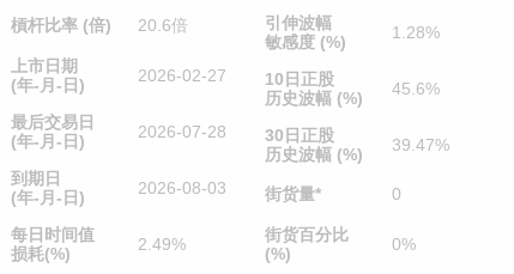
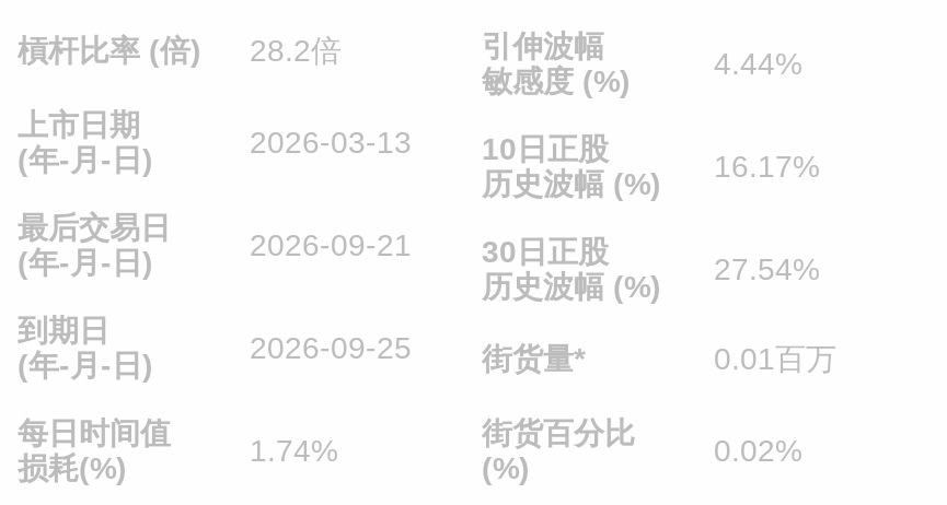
- 槓杆比率 (倍) 20.6倍
+ 槓杆比率 (倍) 28.2倍

- 1.28%
+ 4.44%

- 2026-02-27 10日正股
+ 2026-03-13 10日正股

- 历史波幅 (%) 45.6%
+ 历史波幅 (%) 16.17%

- 2026-07-28 30日正股
+ 2026-09-21 30日正股

- 历史波幅 (%) 39.47%
+ 历史波幅 (%) 27.54%

- 2026-08-03 街货量*
+ 2026-09-25 街货量*

- 0
+ 0.01百万

- 2.49%
+ 1.74%

- 0%
+ 0.02%
